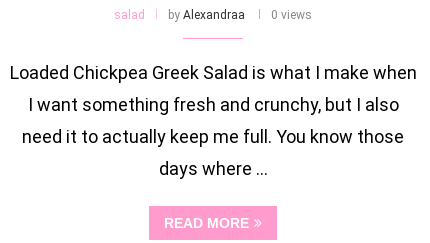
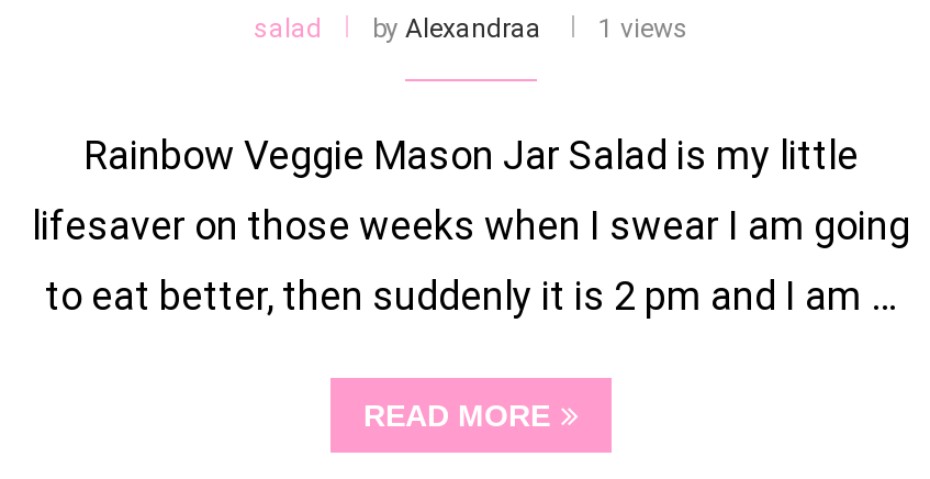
- 0 views
- Loaded Chickpea Greek Salad is what I make when
- I want something fresh and crunchy, but I also
- need it to actually keep me full. You know those
- days where …
+ 1 views
+ Rainbow Veggie Mason Jar Salad is my little
+ lifesaver on those weeks when I swear I am going
+ to eat better, then suddenly it is 2 pm and I am …
